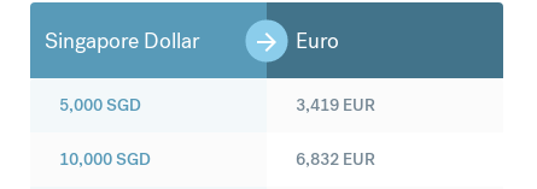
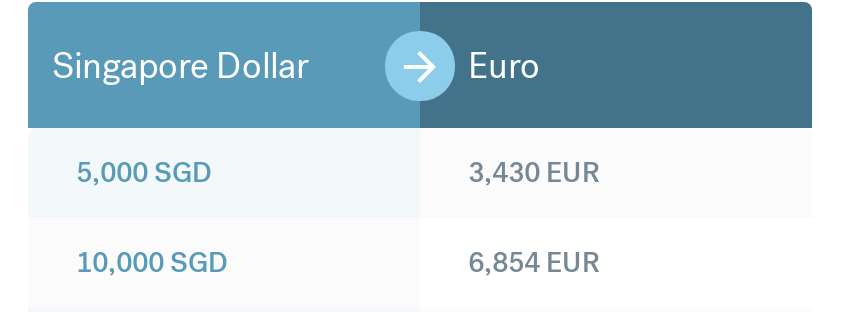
- 3,419 EUR
+ 3,430 EUR

- 6,832 EUR
+ 6,854 EUR
